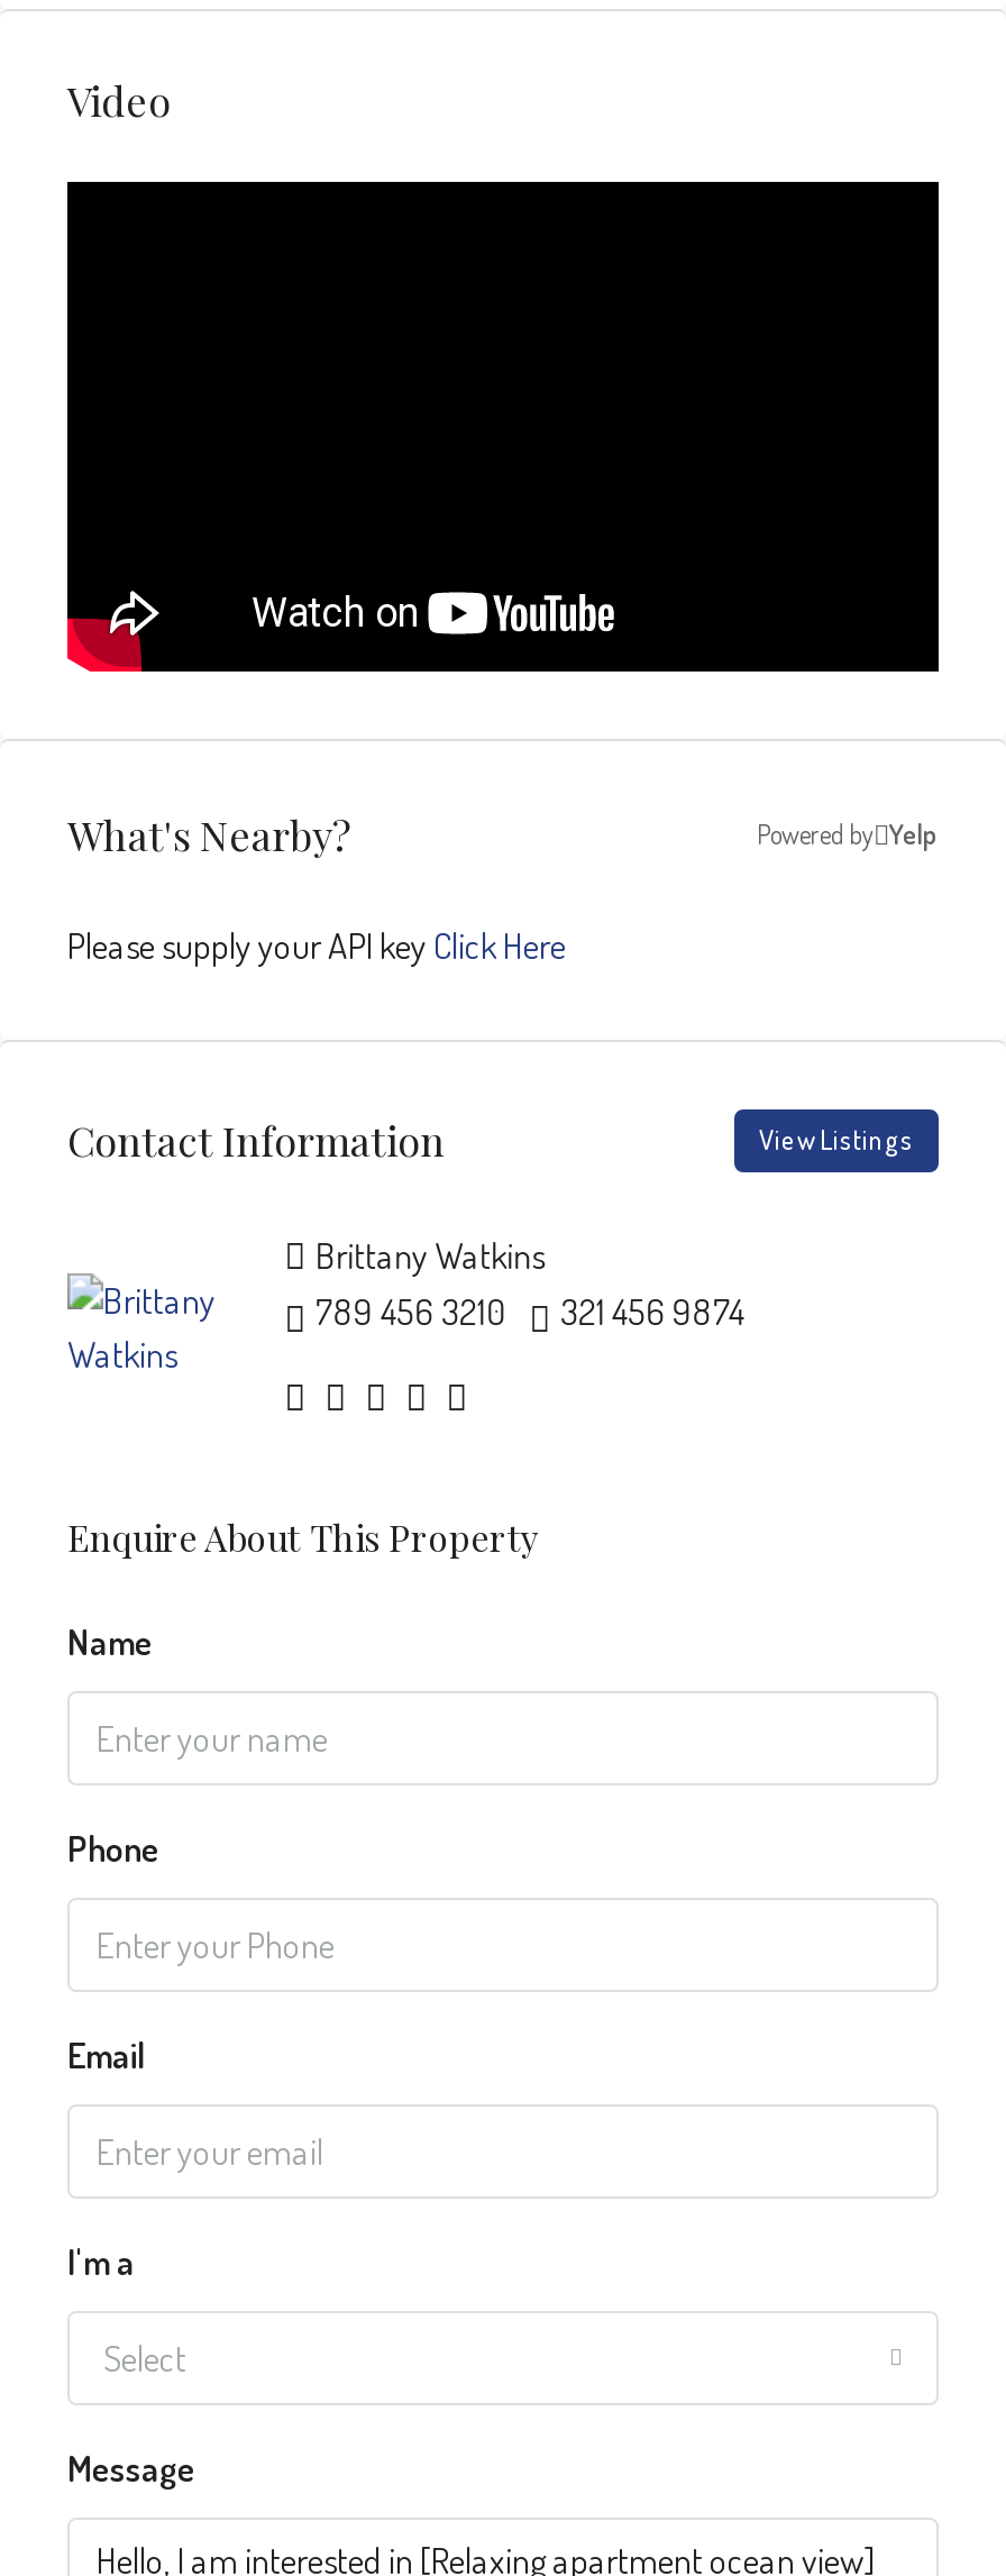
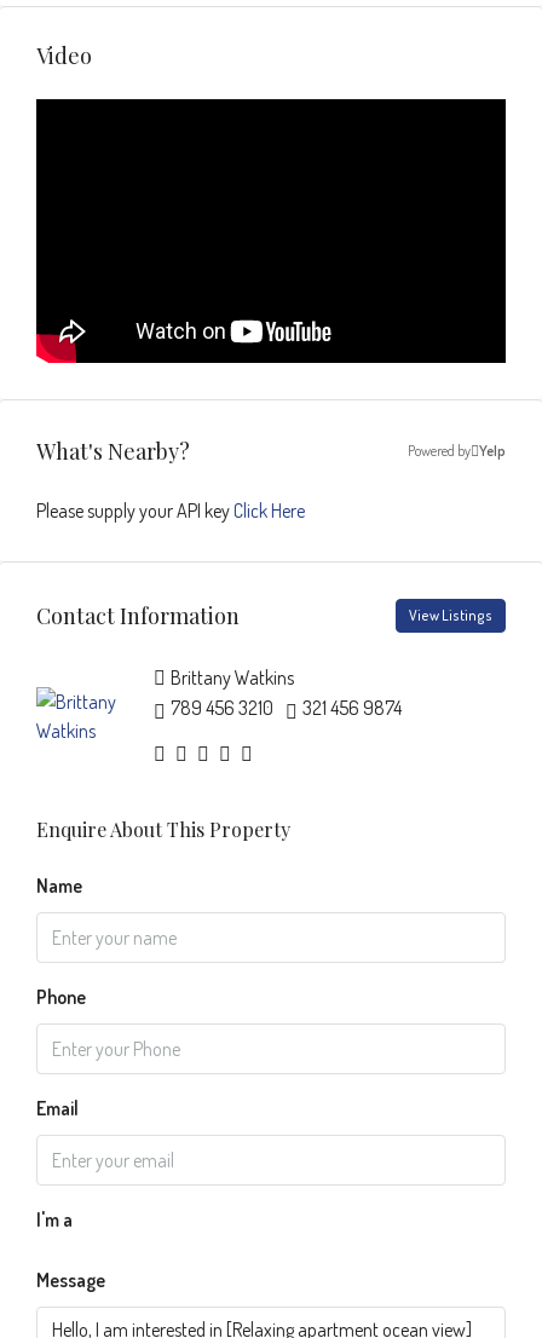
- Select
